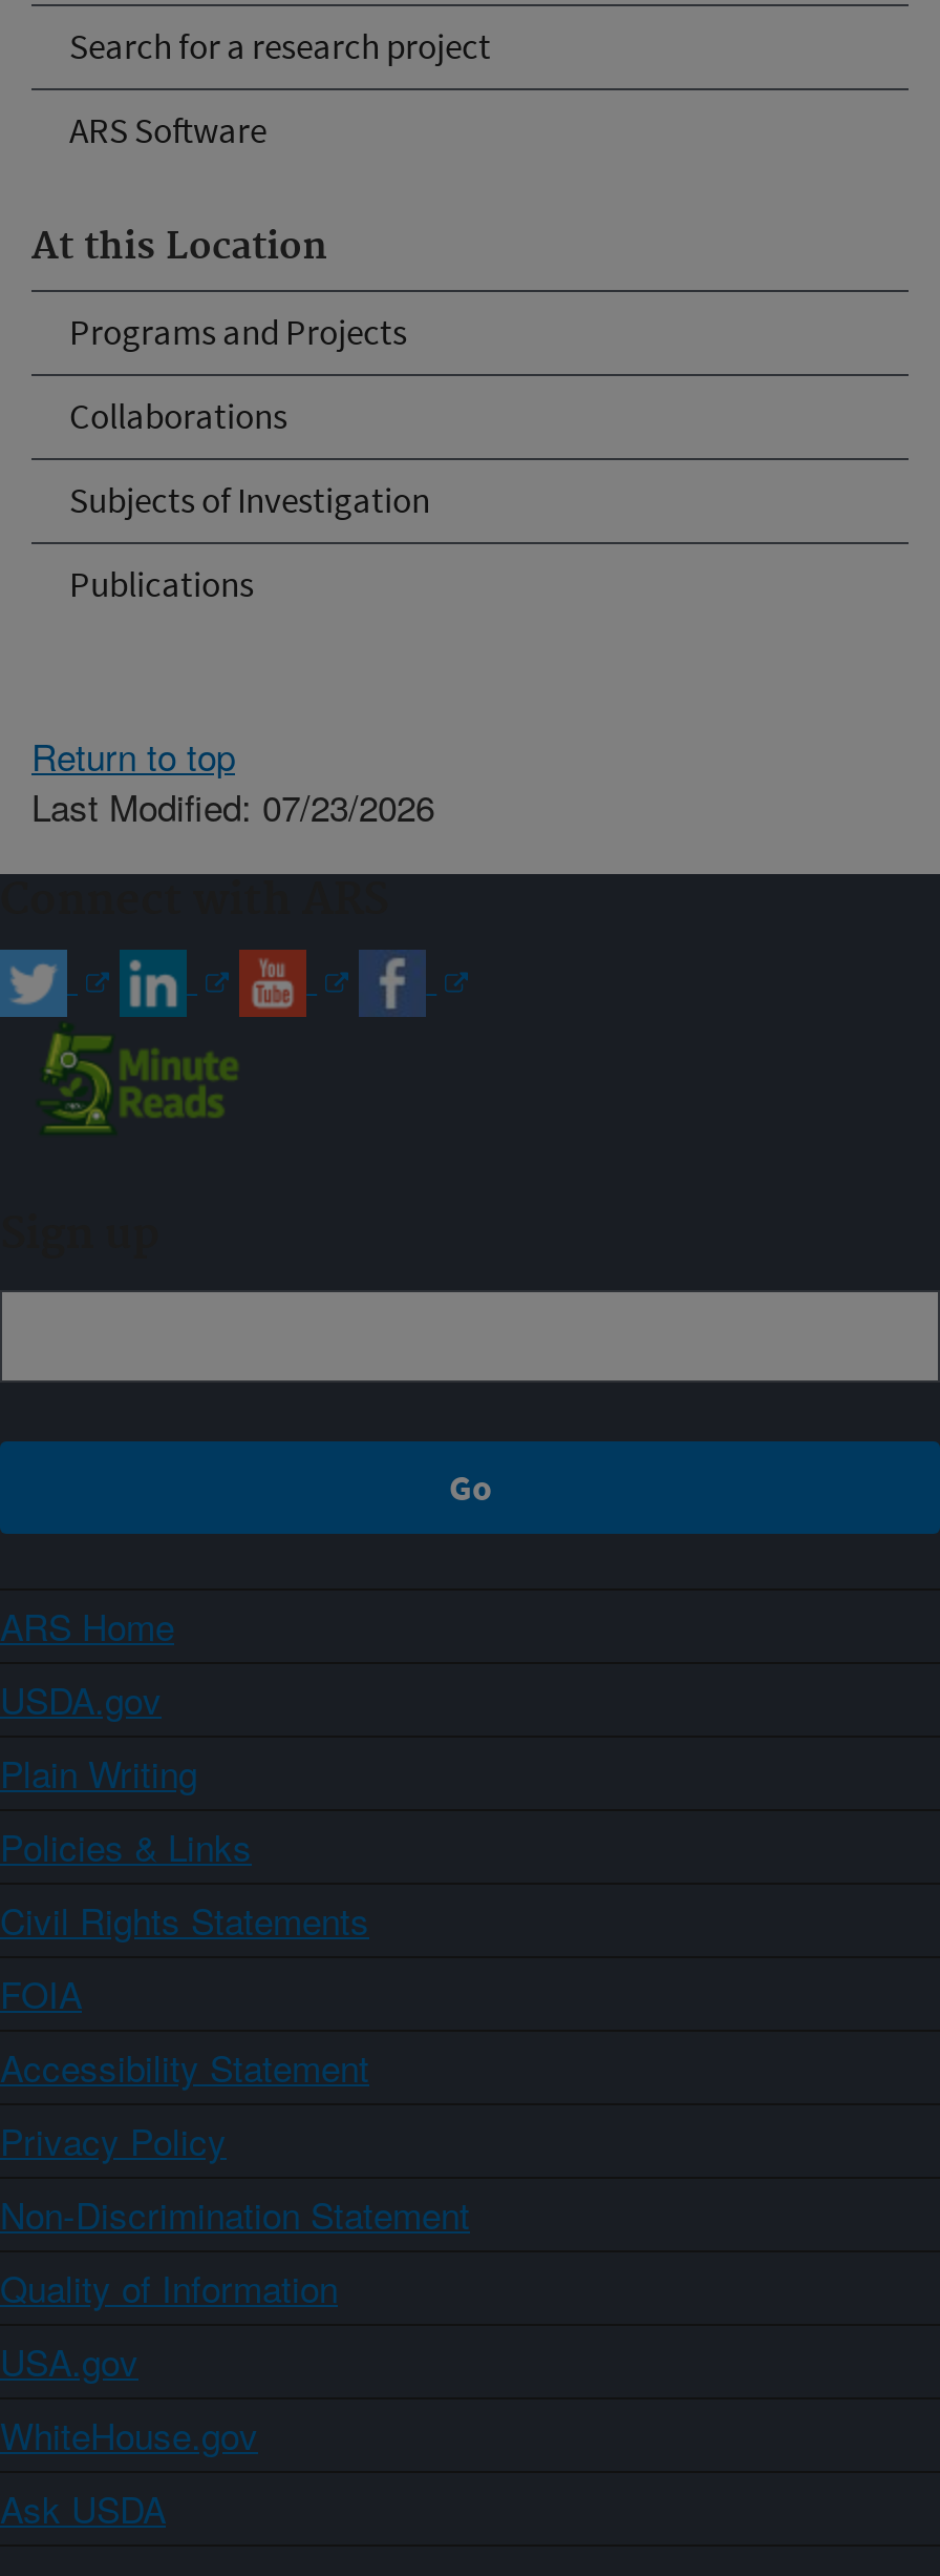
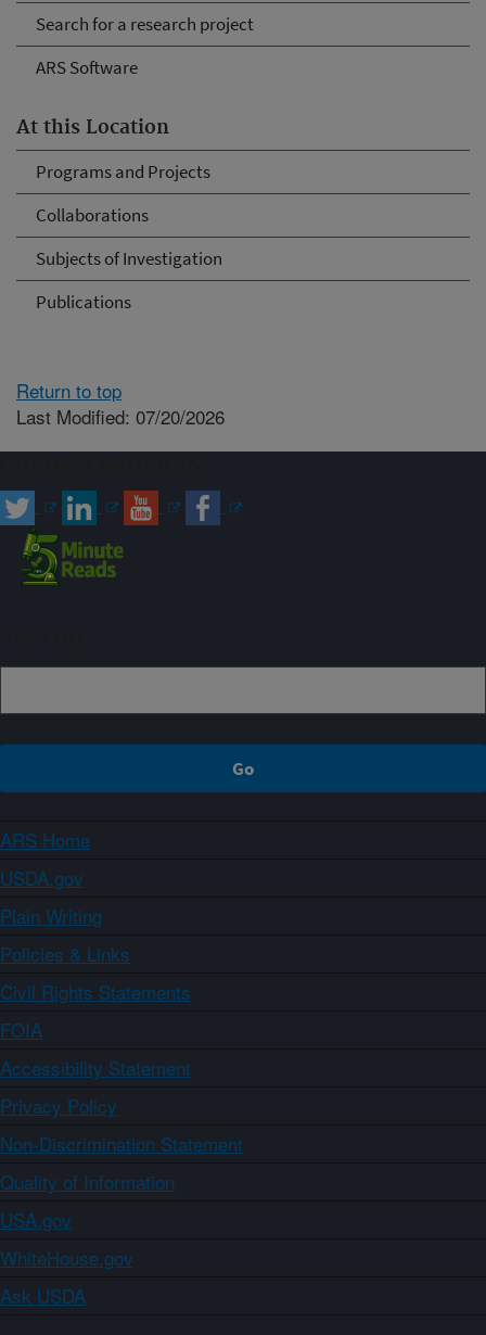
- Last Modified: 07/23/2026
+ Last Modified: 07/20/2026
